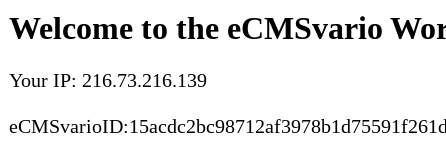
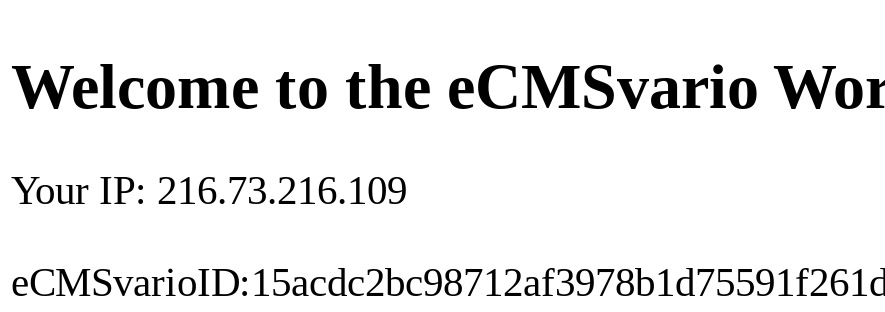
- Your IP: 216.73.216.139
+ Your IP: 216.73.216.109
